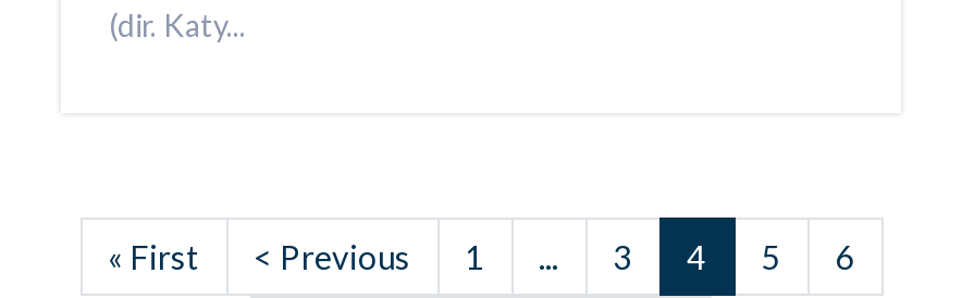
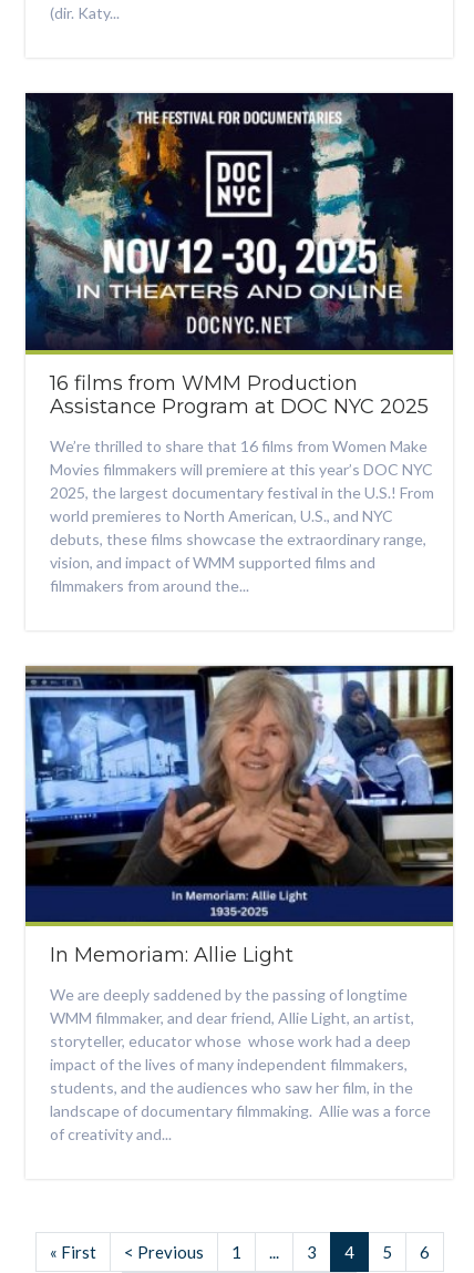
+ [image]
+ 16 films from WMM Production
+ Assistance Program at DOC NYC 2025
+ We’re thrilled to share that 16 films from Women Make
+ Movies filmmakers will premiere at this year’s DOC NYC
+ 2025, the largest documentary festival in the U.S.! From
+ world premieres to North American, U.S., and NYC
+ debuts, these films showcase the extraordinary range,
+ vision, and impact of WMM supported films and
+ filmmakers from around the...

+ [image]
+ In Memoriam: Allie Light
+ We are deeply saddened by the passing of longtime
+ WMM filmmaker, and dear friend, Allie Light, an artist,
+ storyteller, educator whose whose work had a deep
+ impact of the lives of many independent filmmakers,
+ students, and the audiences who saw her film, in the
+ landscape of documentary filmmaking. Allie was a force
+ of creativity and...
